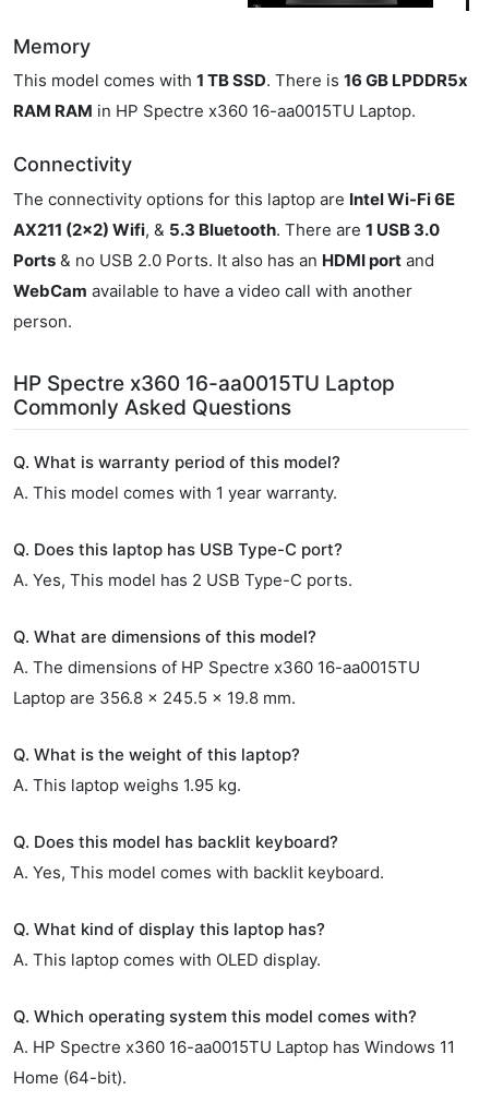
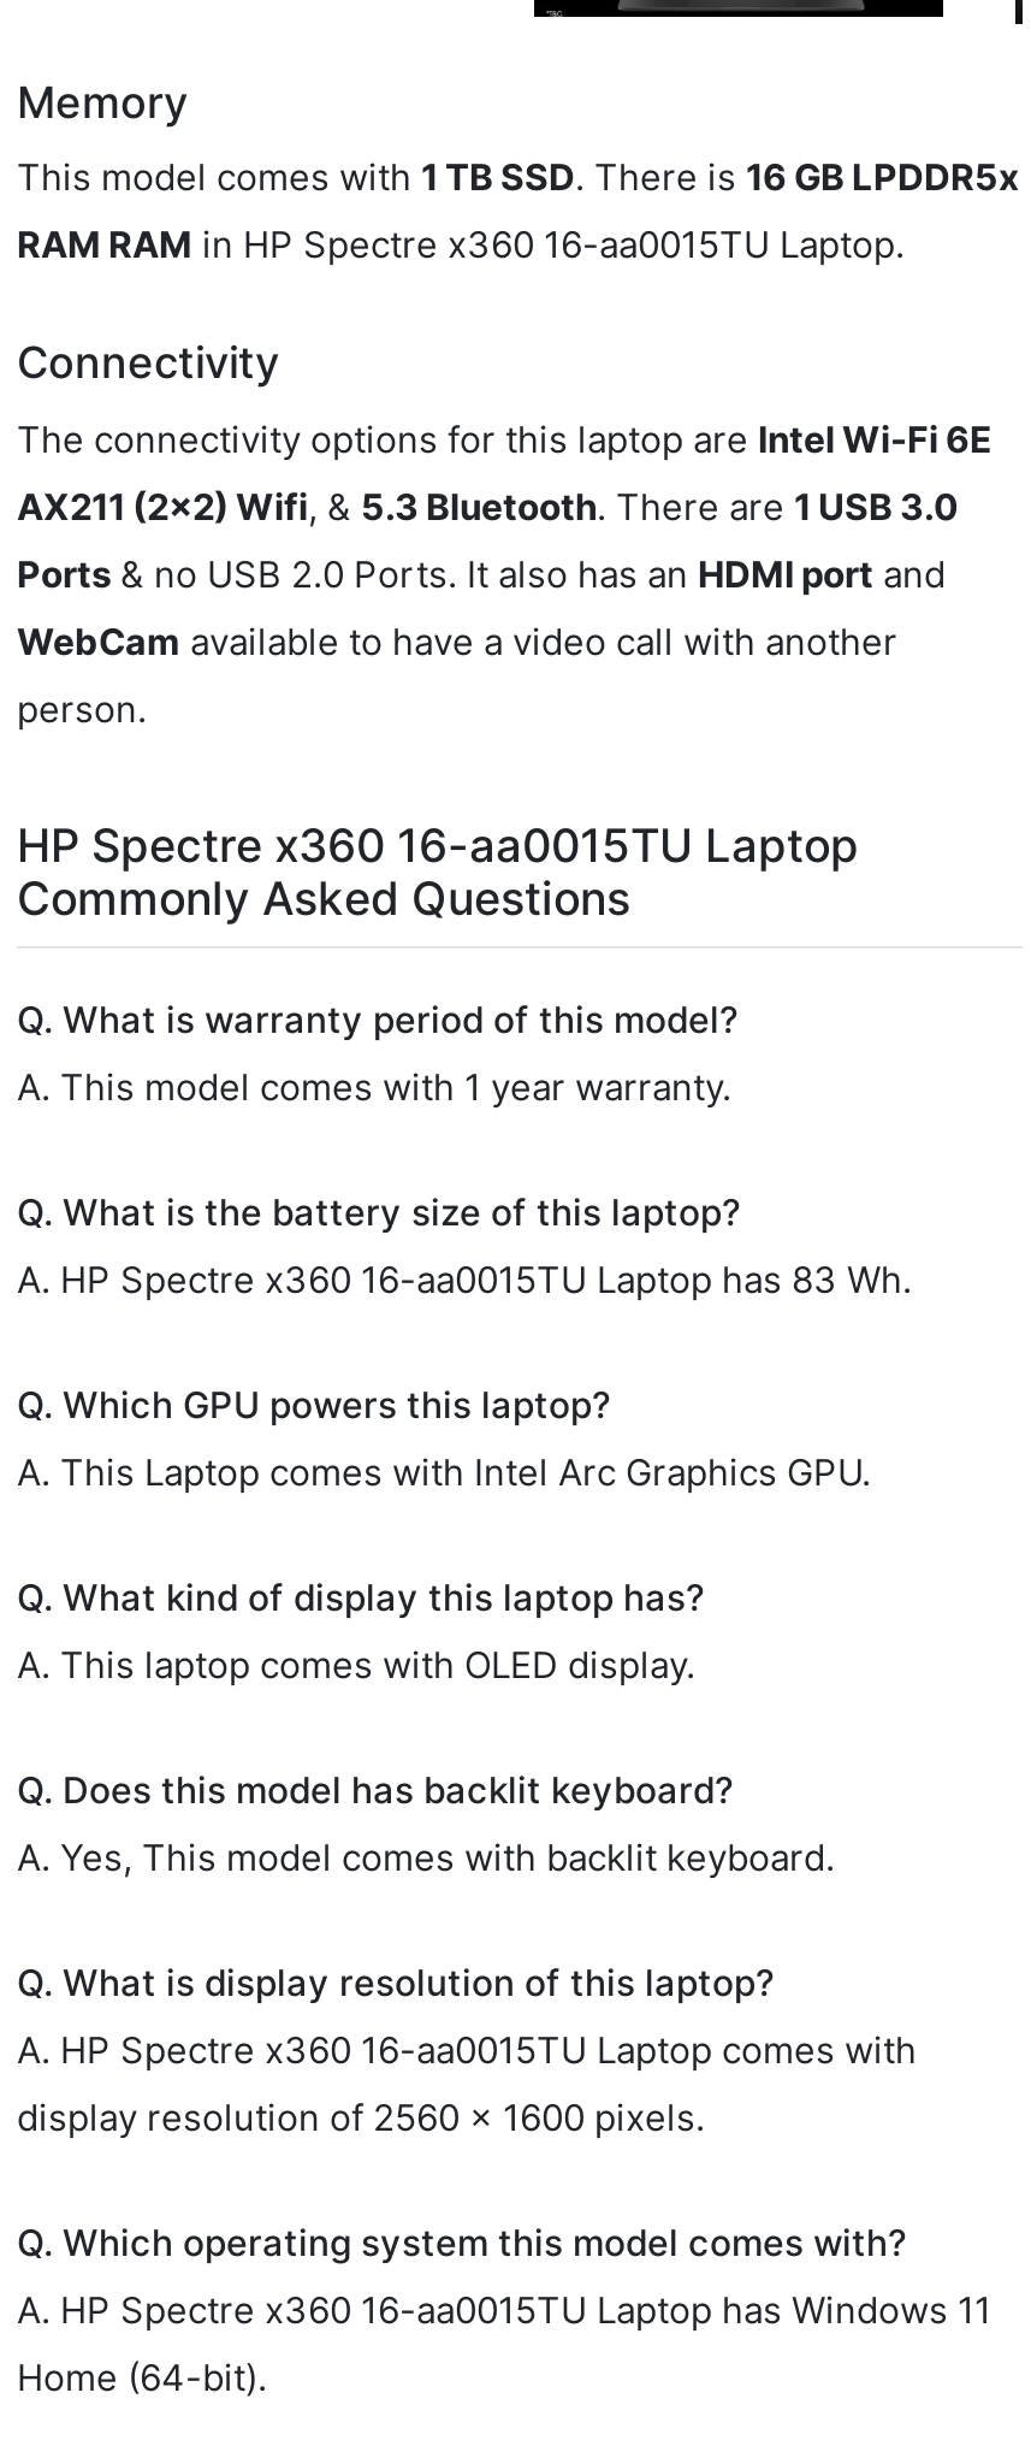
- Q. Does this laptop has USB Type-C port?
- A. Yes, This model has 2 USB Type-C ports.
- Q. What are dimensions of this model?
- A. The dimensions of HP Spectre x360 16-aa0015TU
- Laptop are 356.8 x 245.5 x 19.8 mm.
- Q. What is the weight of this laptop?
- A. This laptop weighs 1.95 kg.
+ Q. What is the battery size of this laptop?
+ A. HP Spectre x360 16-aa0015TU Laptop has 83 Wh.
+ Q. Which GPU powers this laptop?
+ A. This Laptop comes with Intel Arc Graphics GPU.

moved up: Q. Does this model has backlit keyboard? | A. Yes, This model comes with backlit keyboard.

+ Q. What is display resolution of this laptop?
+ A. HP Spectre x360 16-aa0015TU Laptop comes with
+ display resolution of 2560 x 1600 pixels.

moved up: Q. What kind of display this laptop has? | A. This laptop comes with OLED display.
